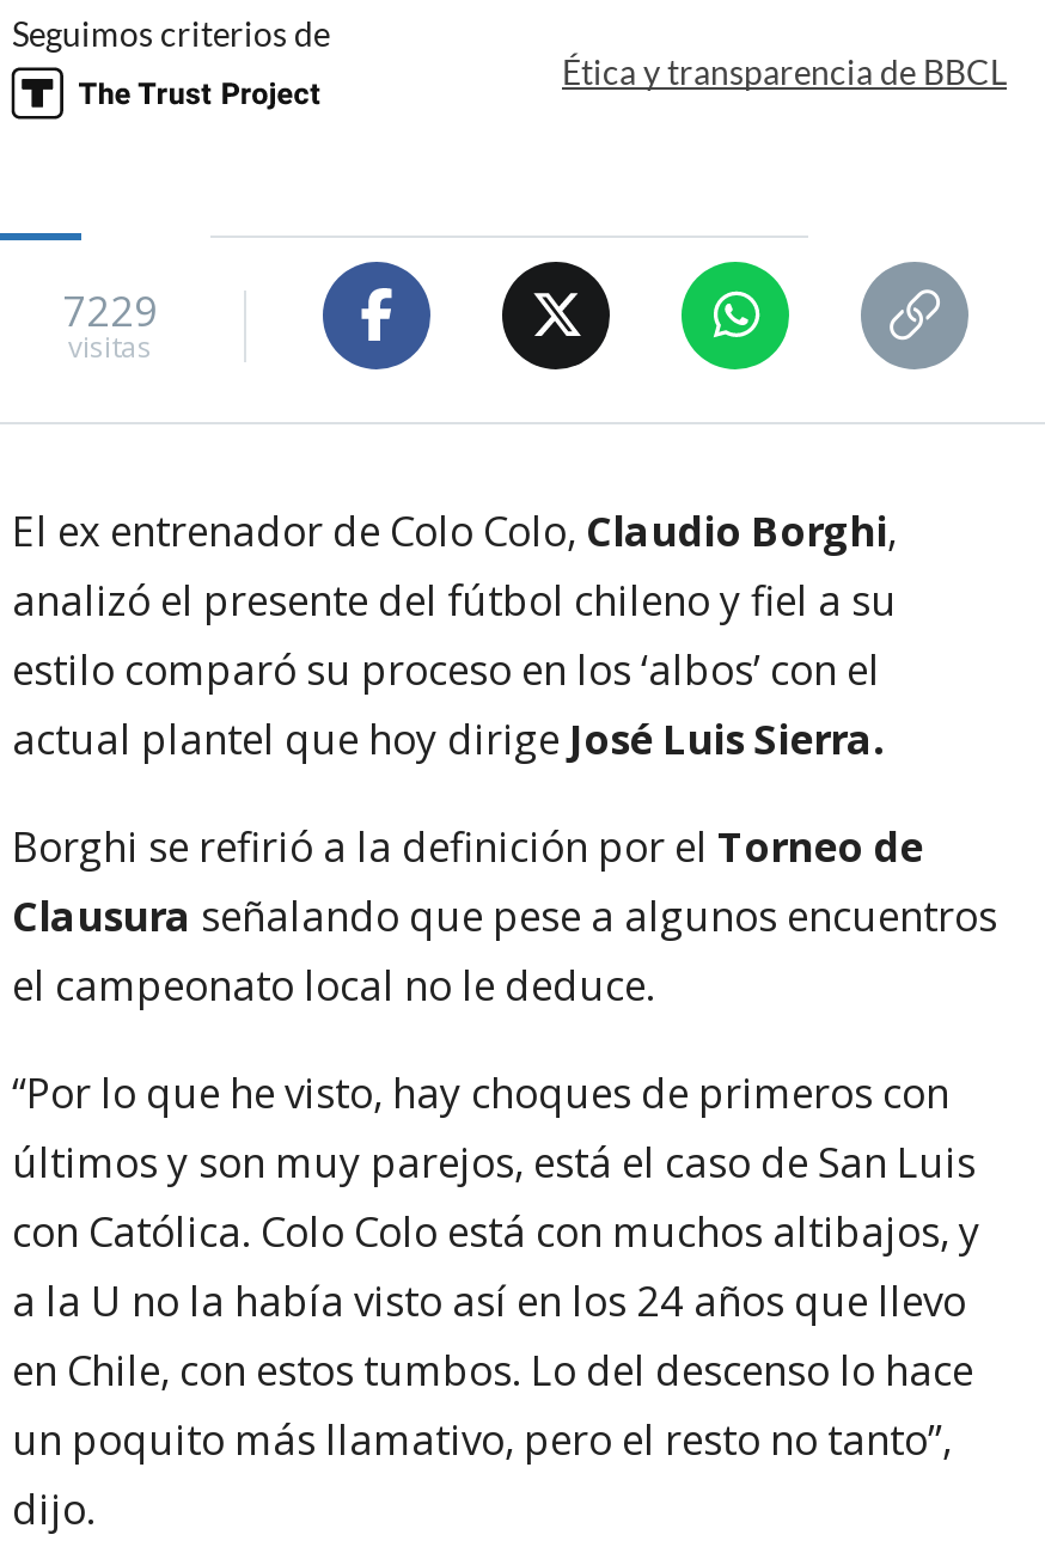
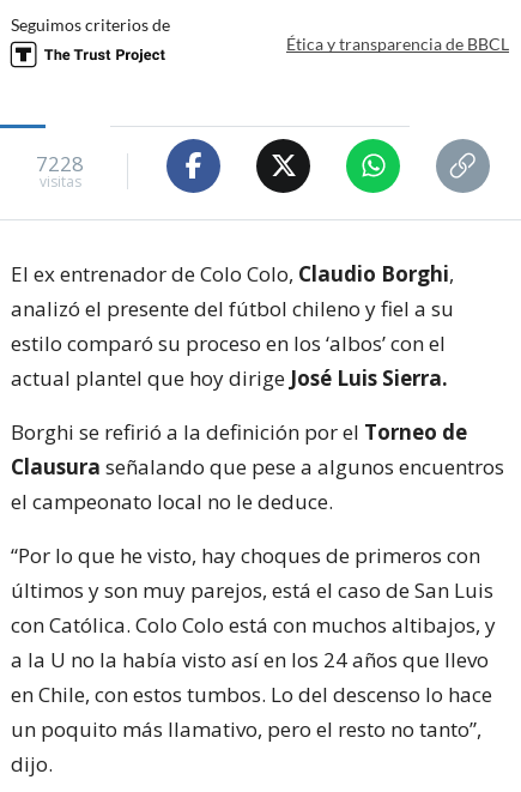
- 7229
+ 7228
